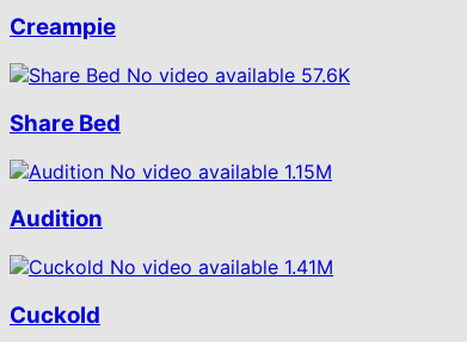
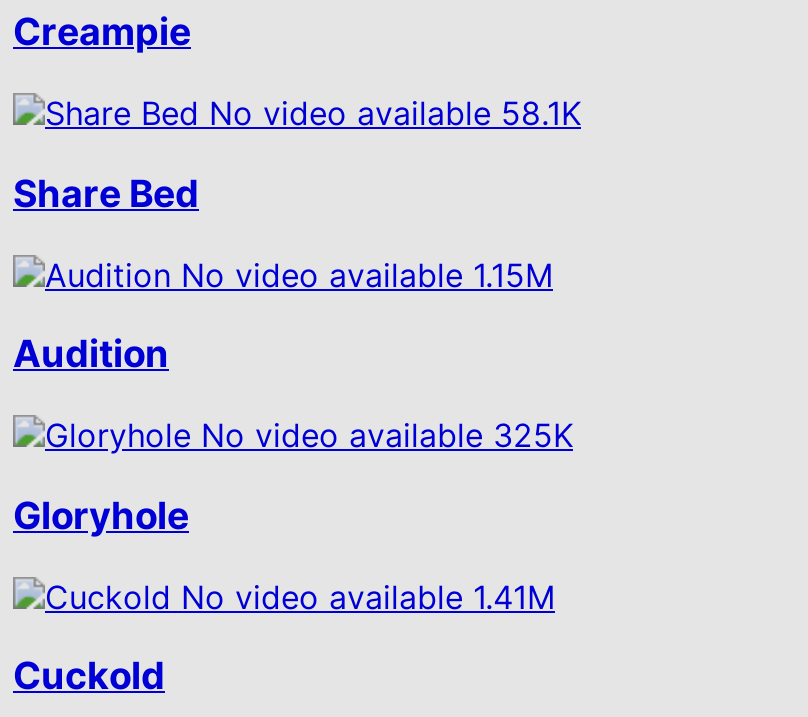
- No video available 57.6K
+ No video available 58.1K

+ No video available 325K
+ Gloryhole
